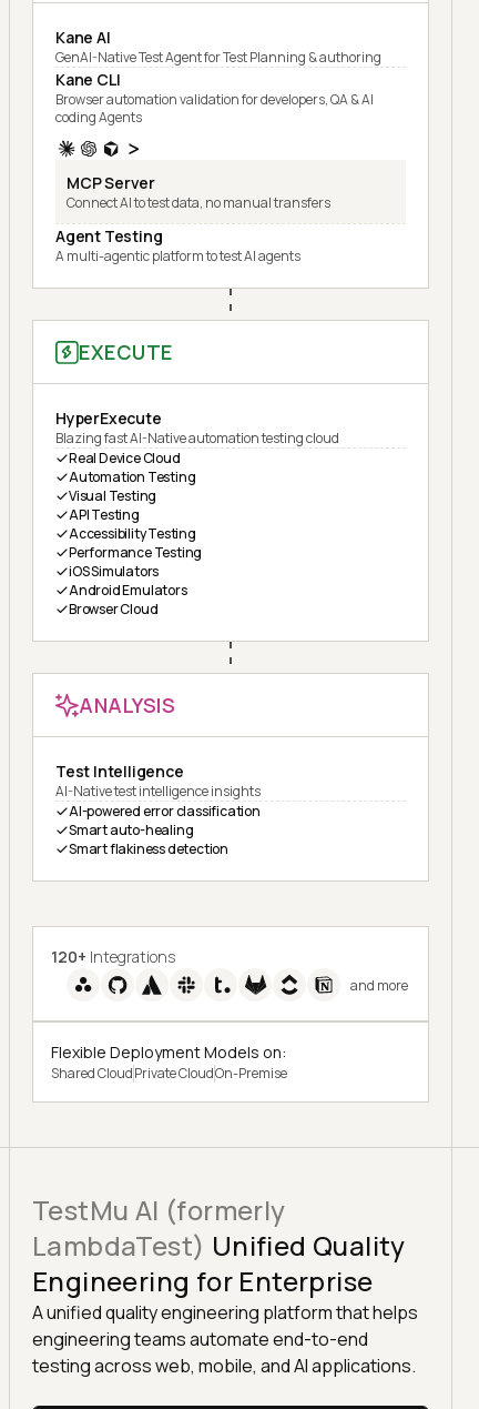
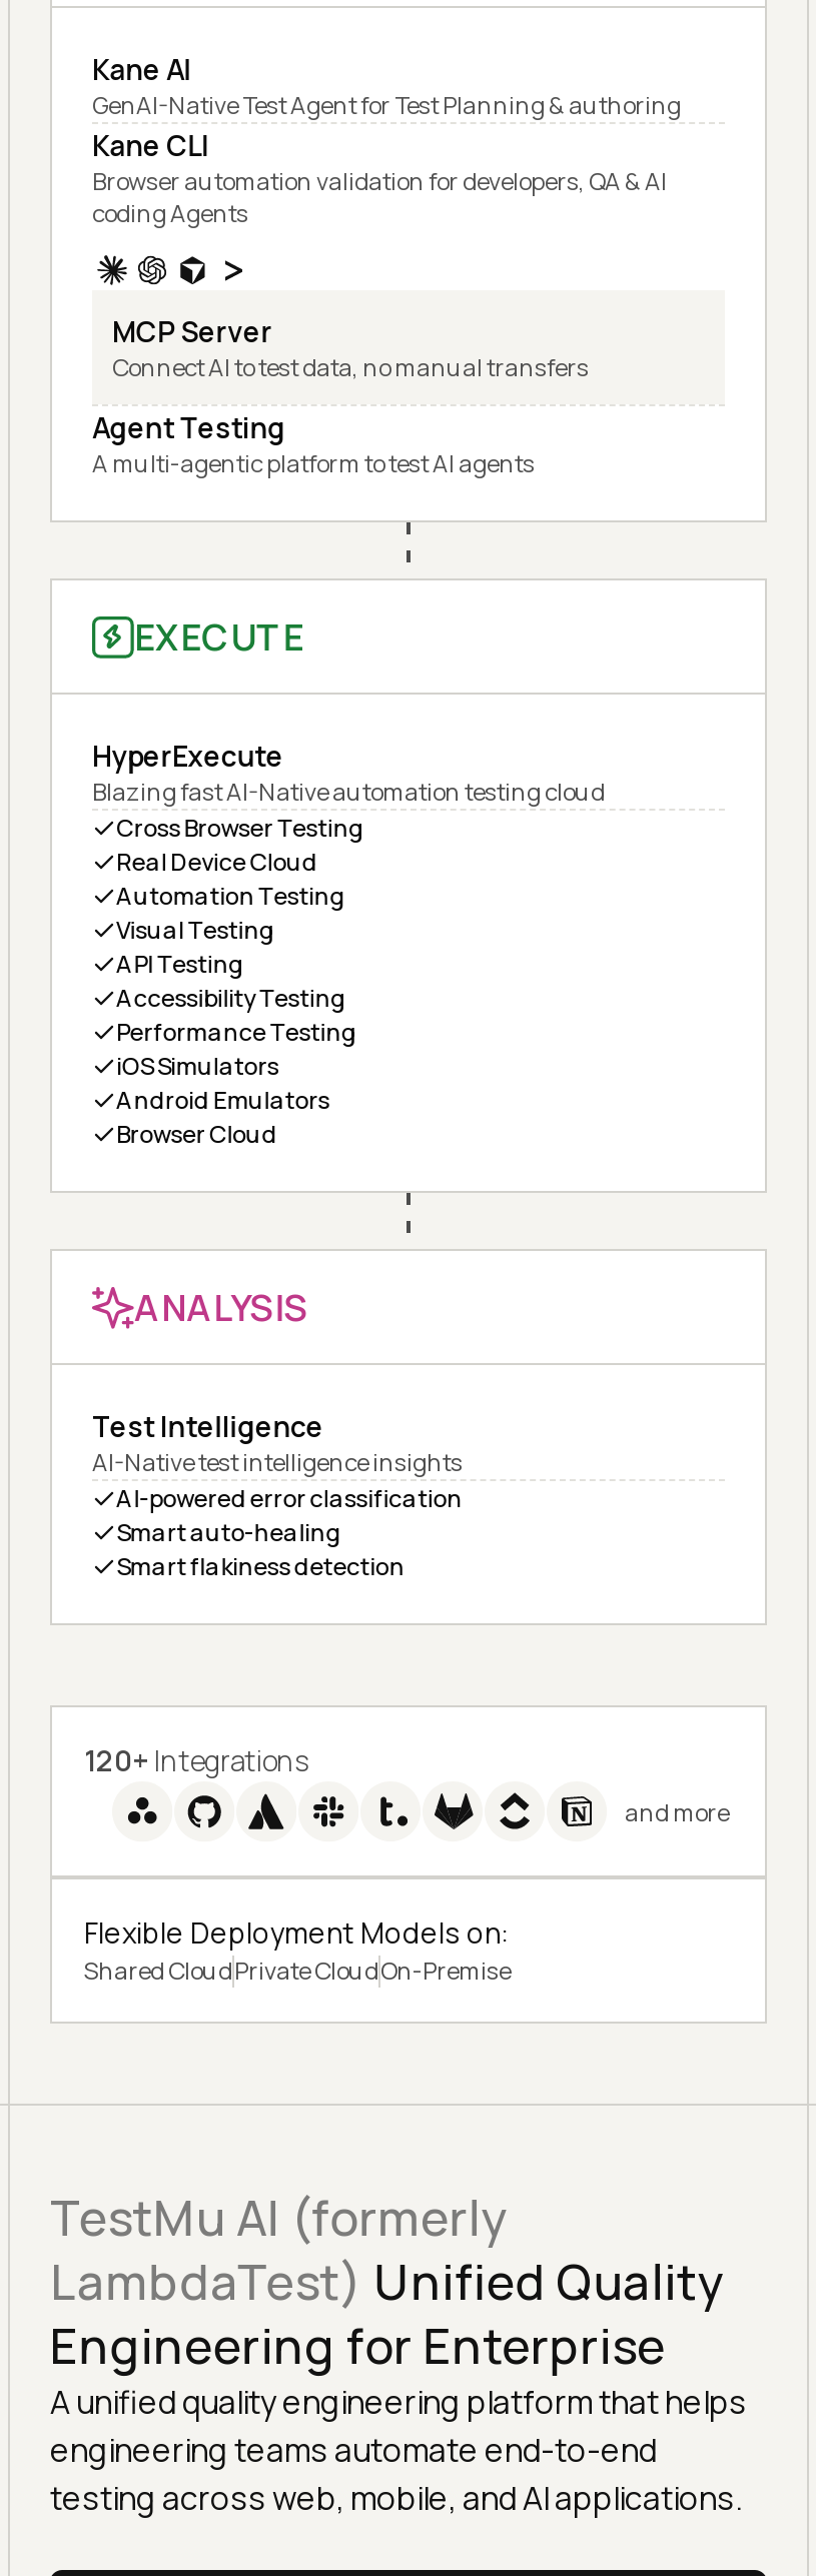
+ Cross Browser Testing
